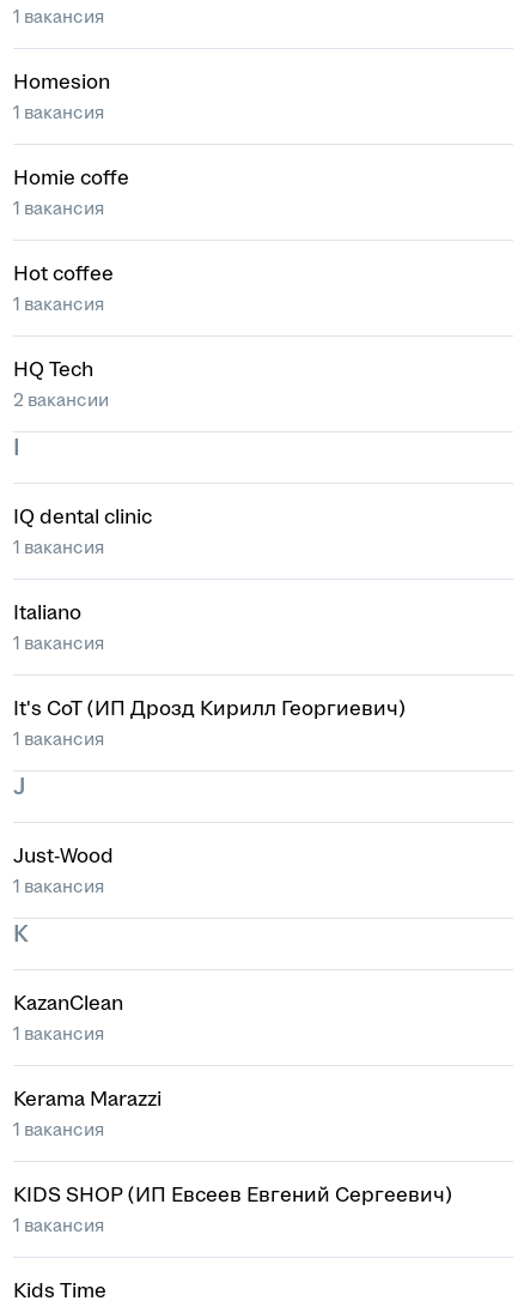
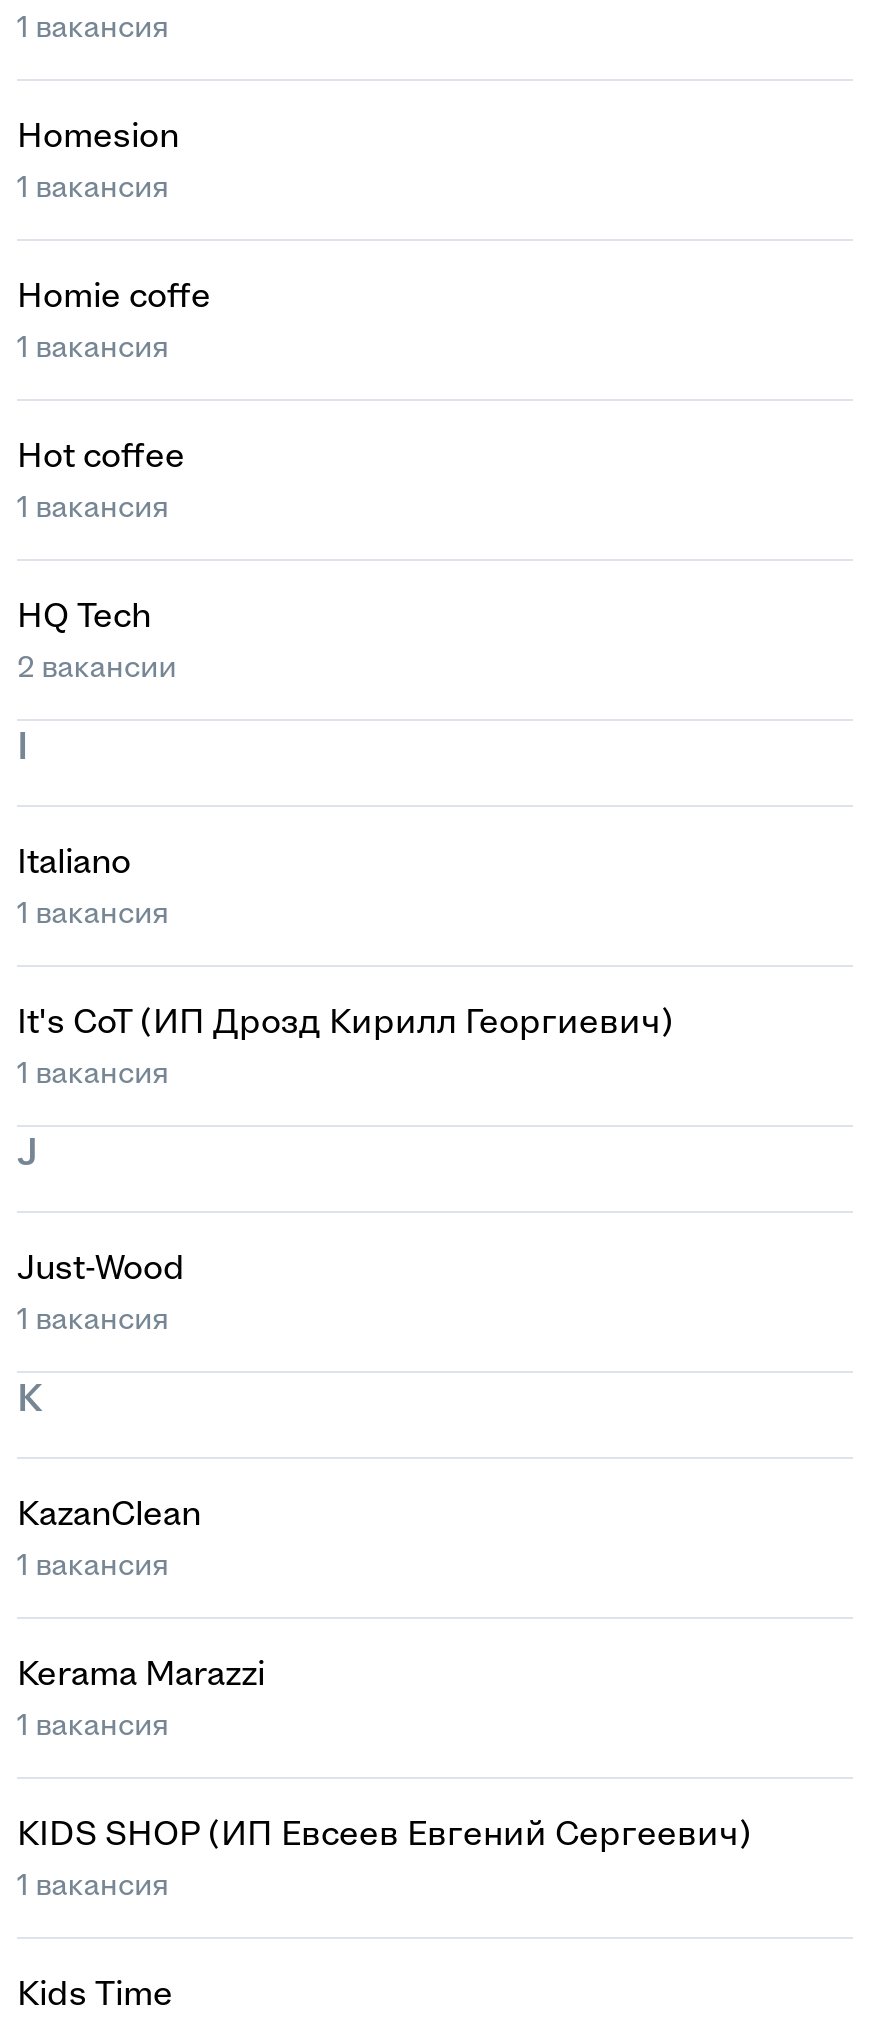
- IQ dental clinic
- 1 вакансия
